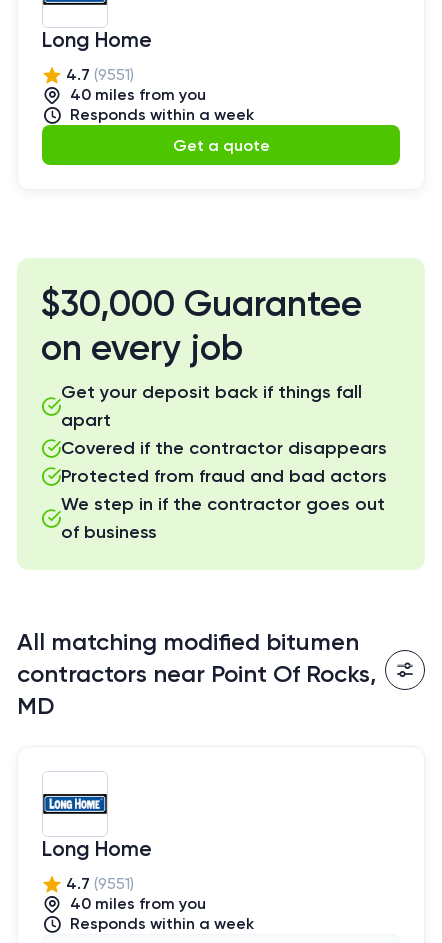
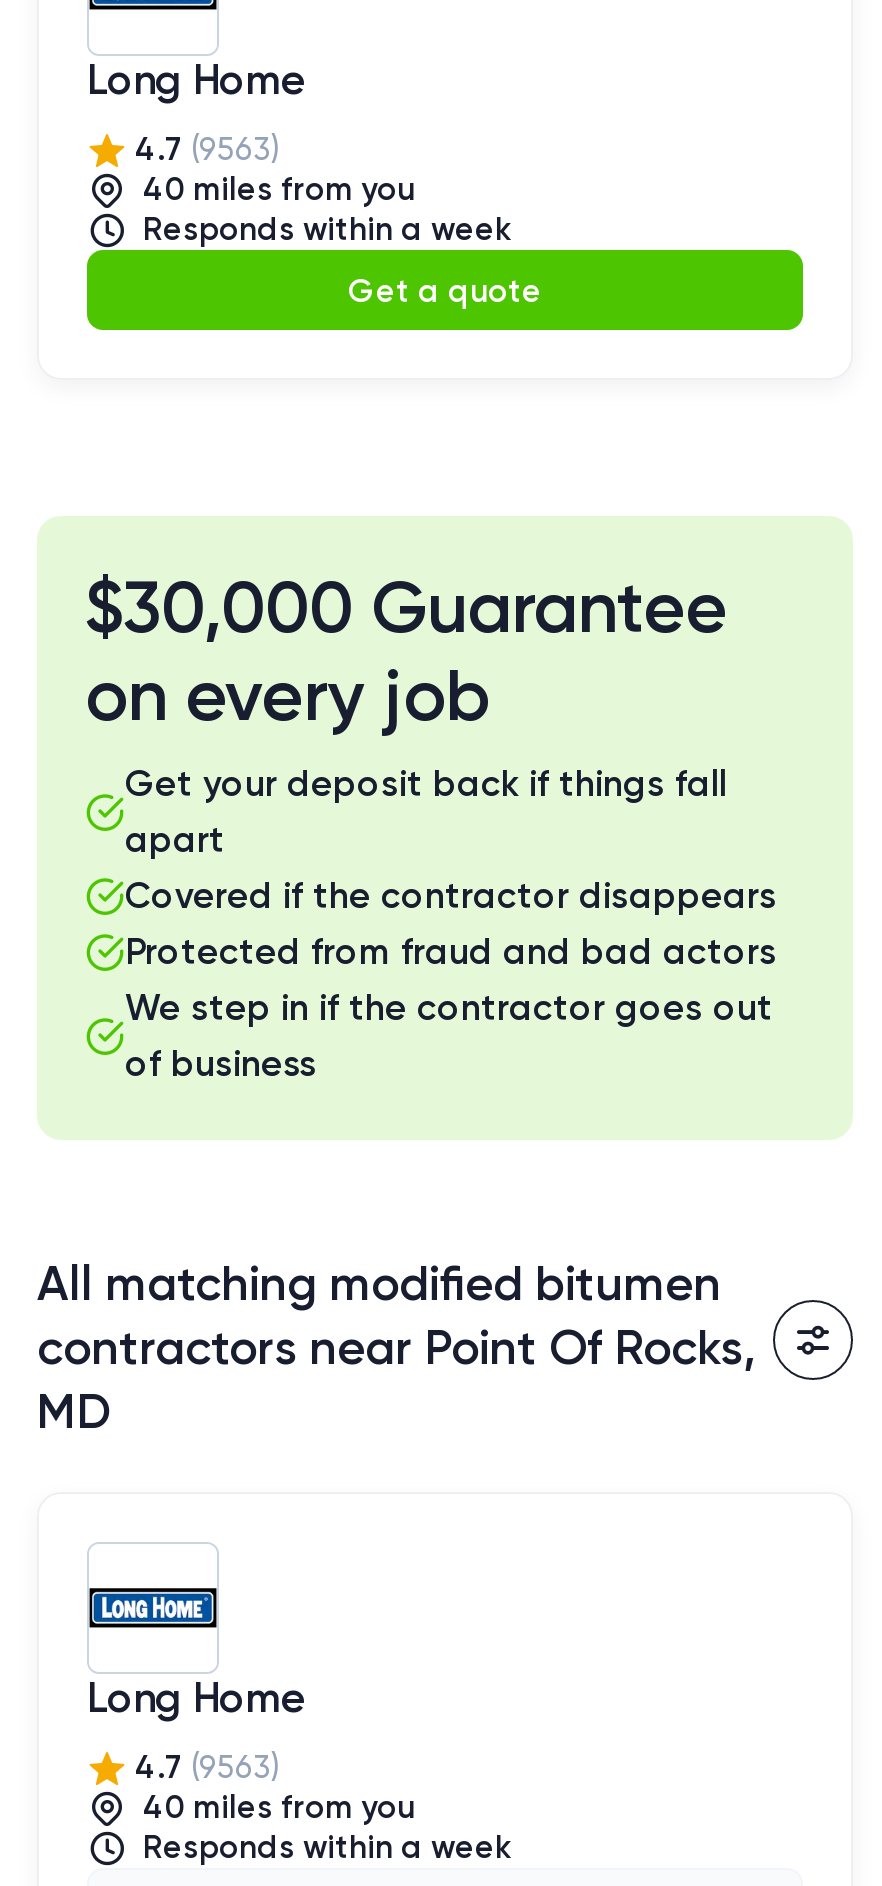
- 4.7 (9551)
+ 4.7 (9563)

- 4.7 (9551)
+ 4.7 (9563)
